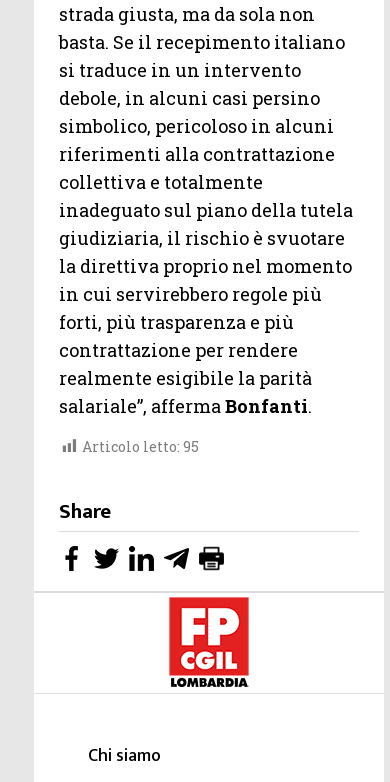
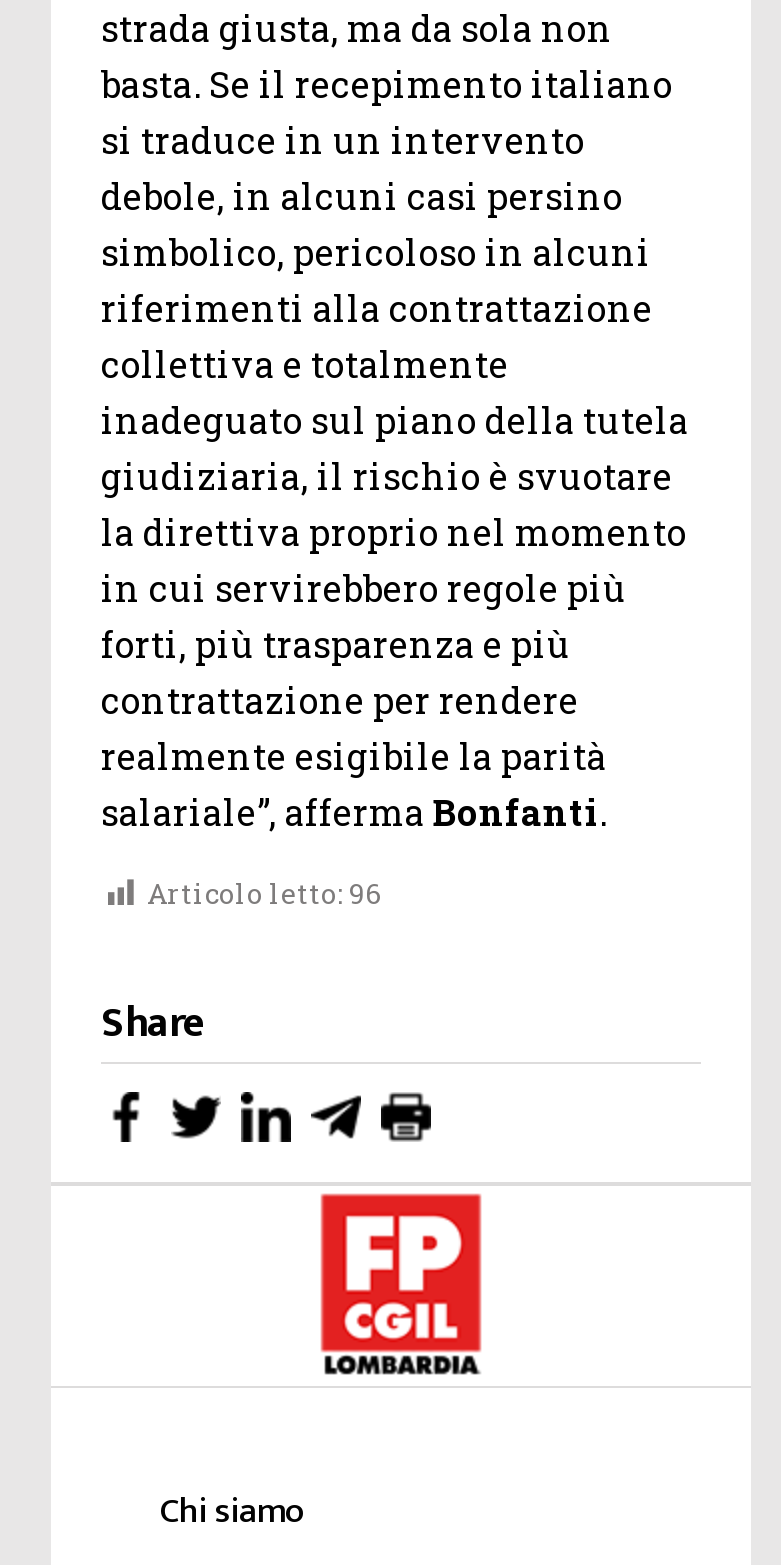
- Articolo letto: 95
+ Articolo letto: 96
